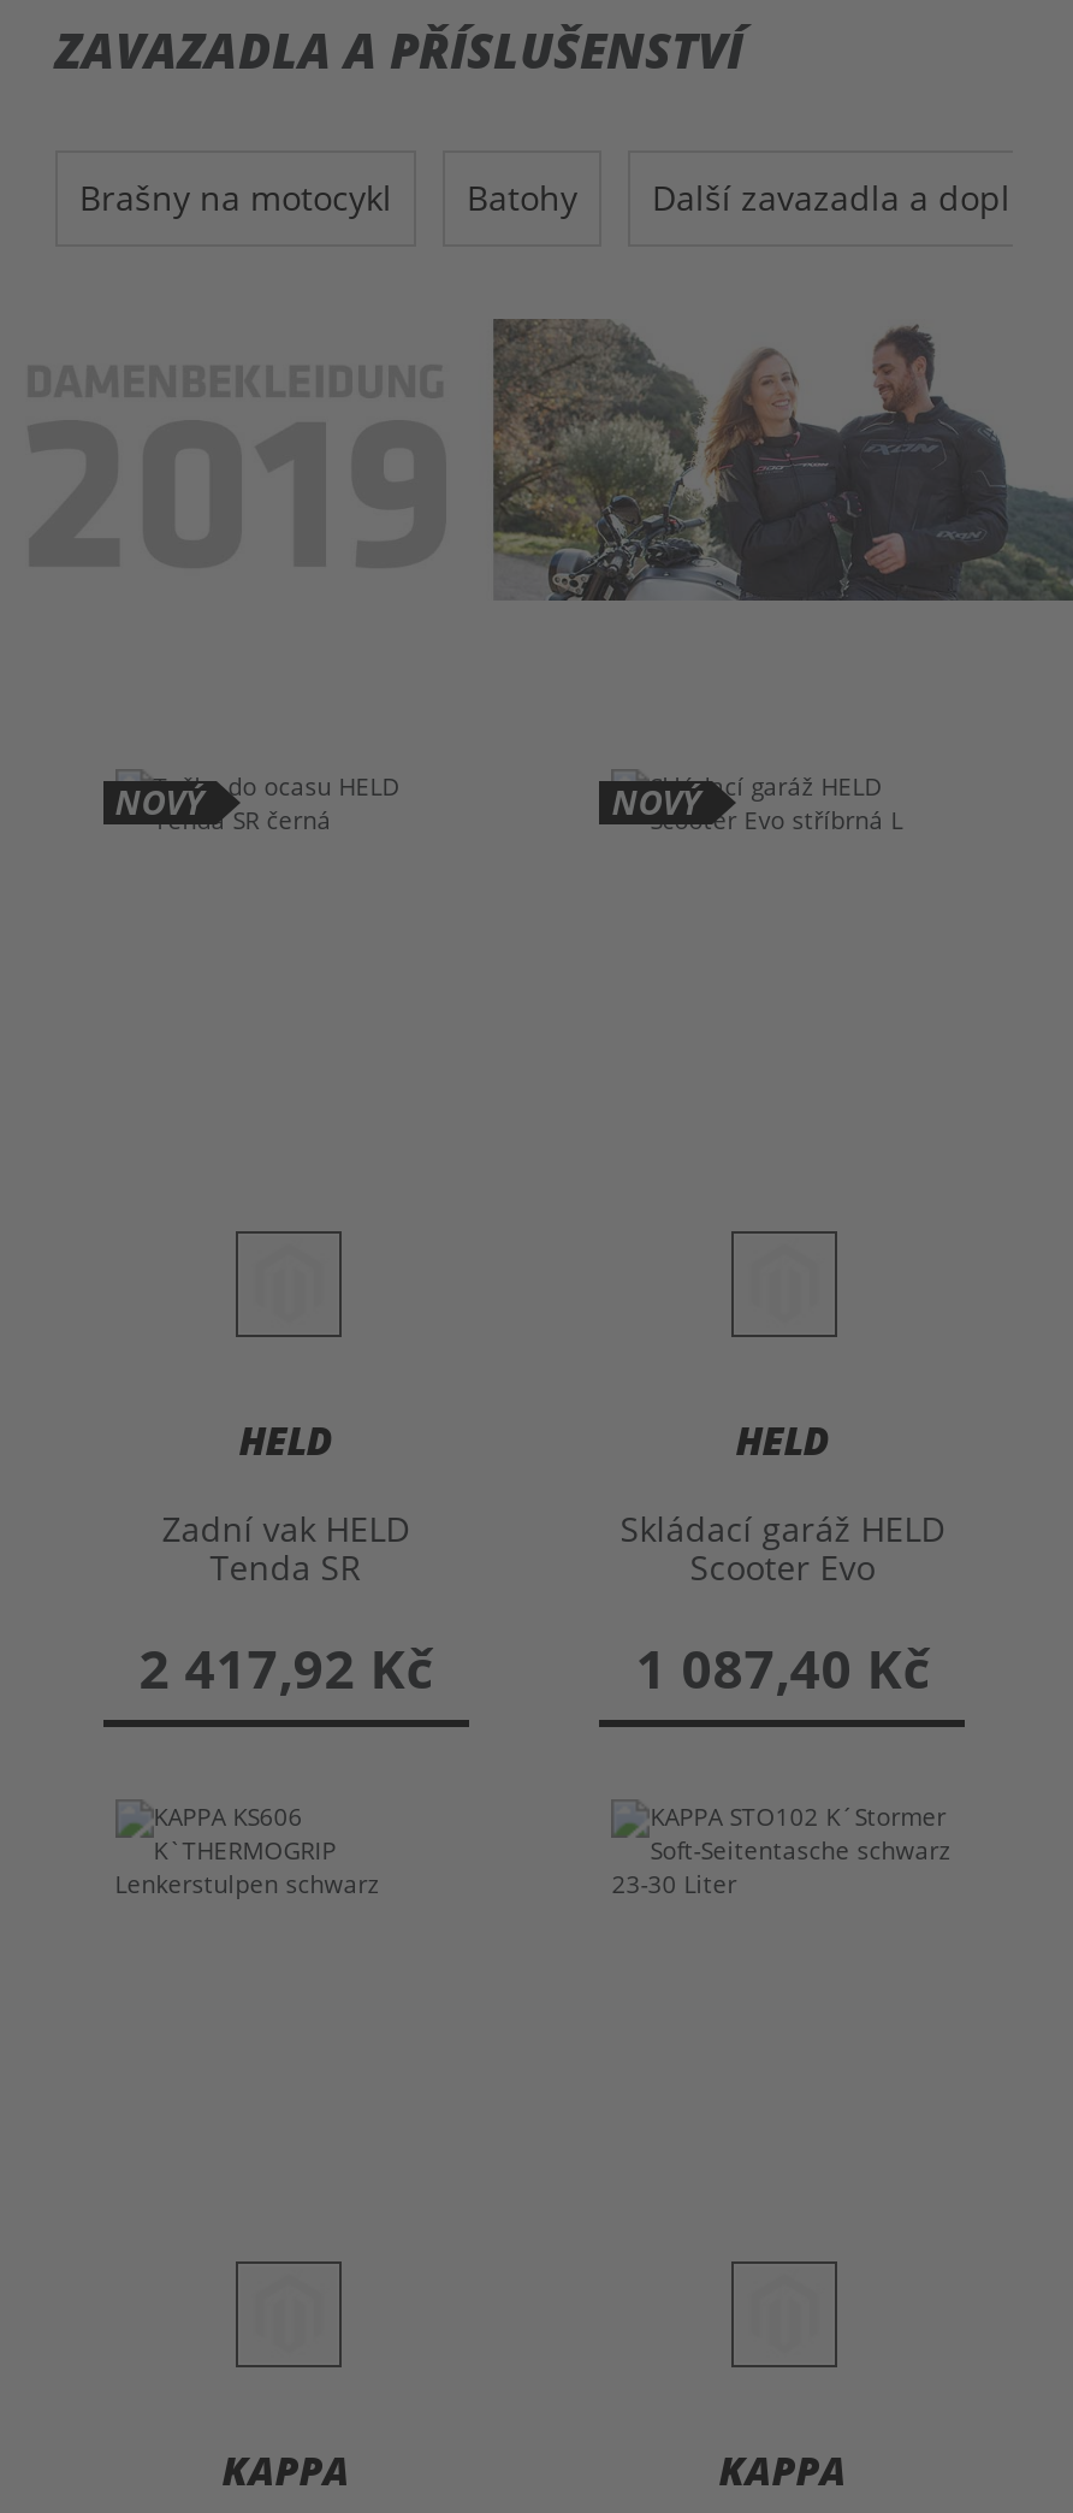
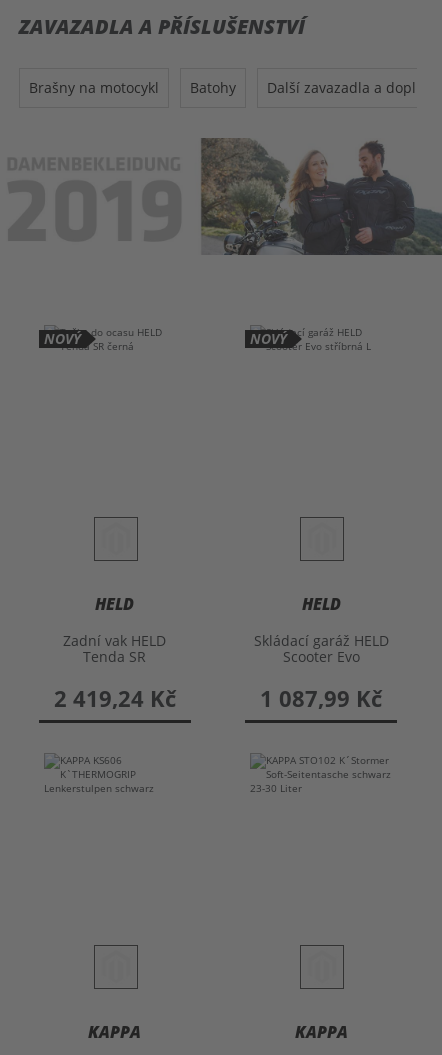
- 2 417,92 Kč
+ 2 419,24 Kč

- 1 087,40 Kč
+ 1 087,99 Kč
